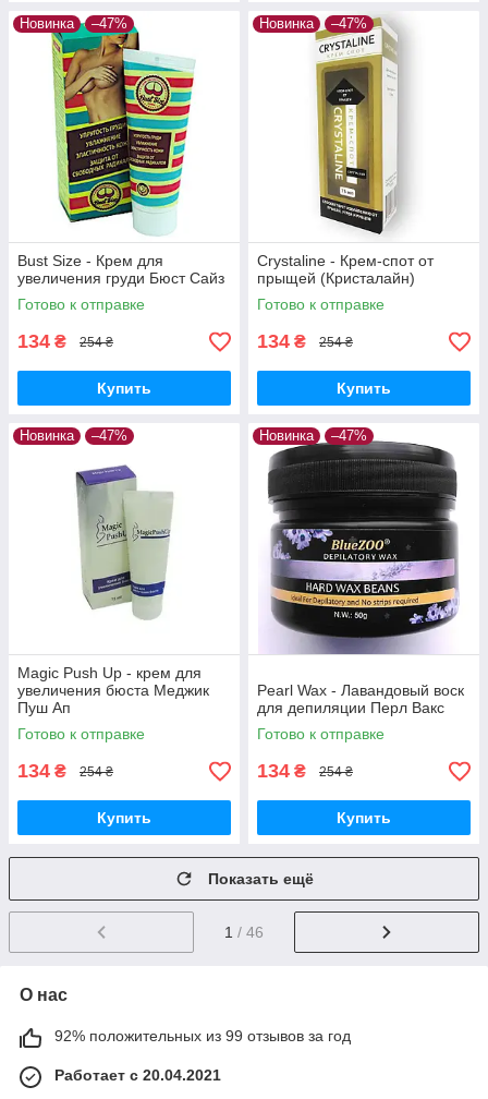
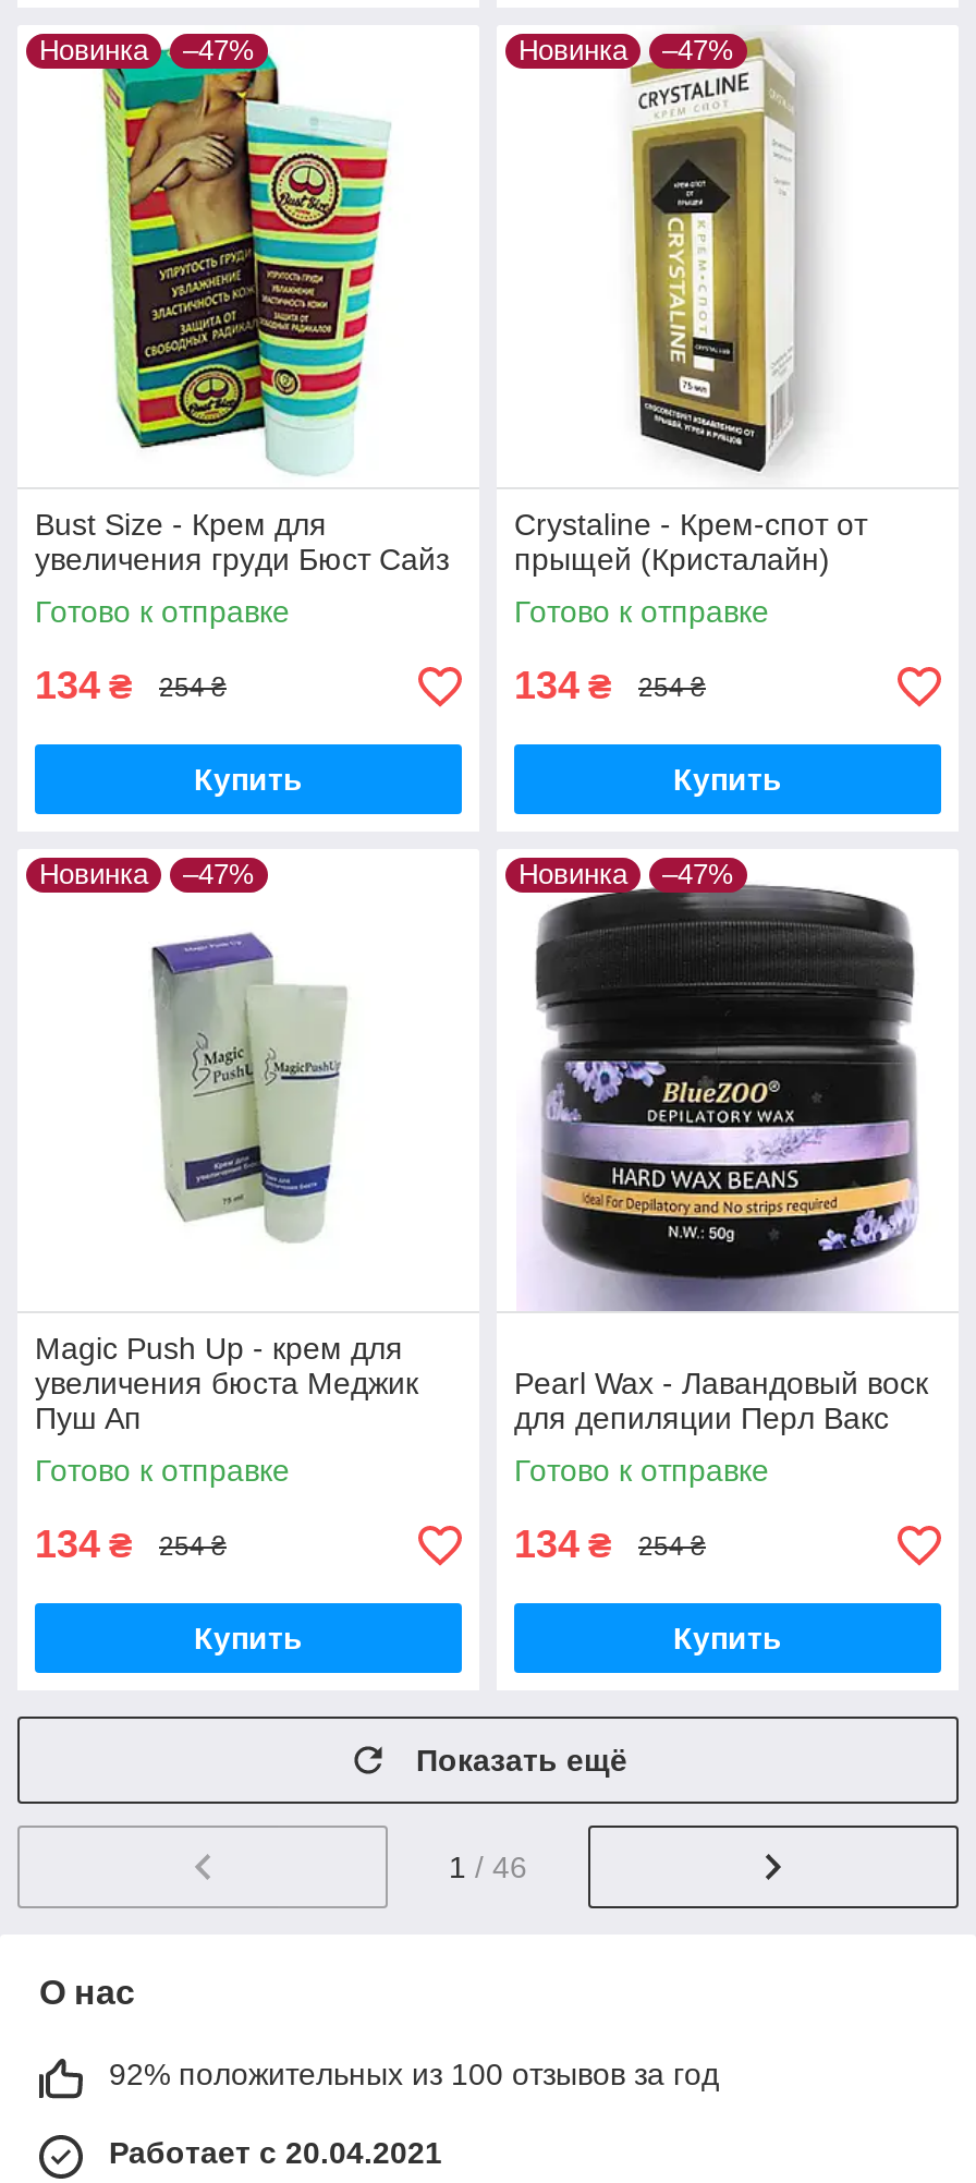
- 92% положительных из 99 отзывов за год
+ 92% положительных из 100 отзывов за год
